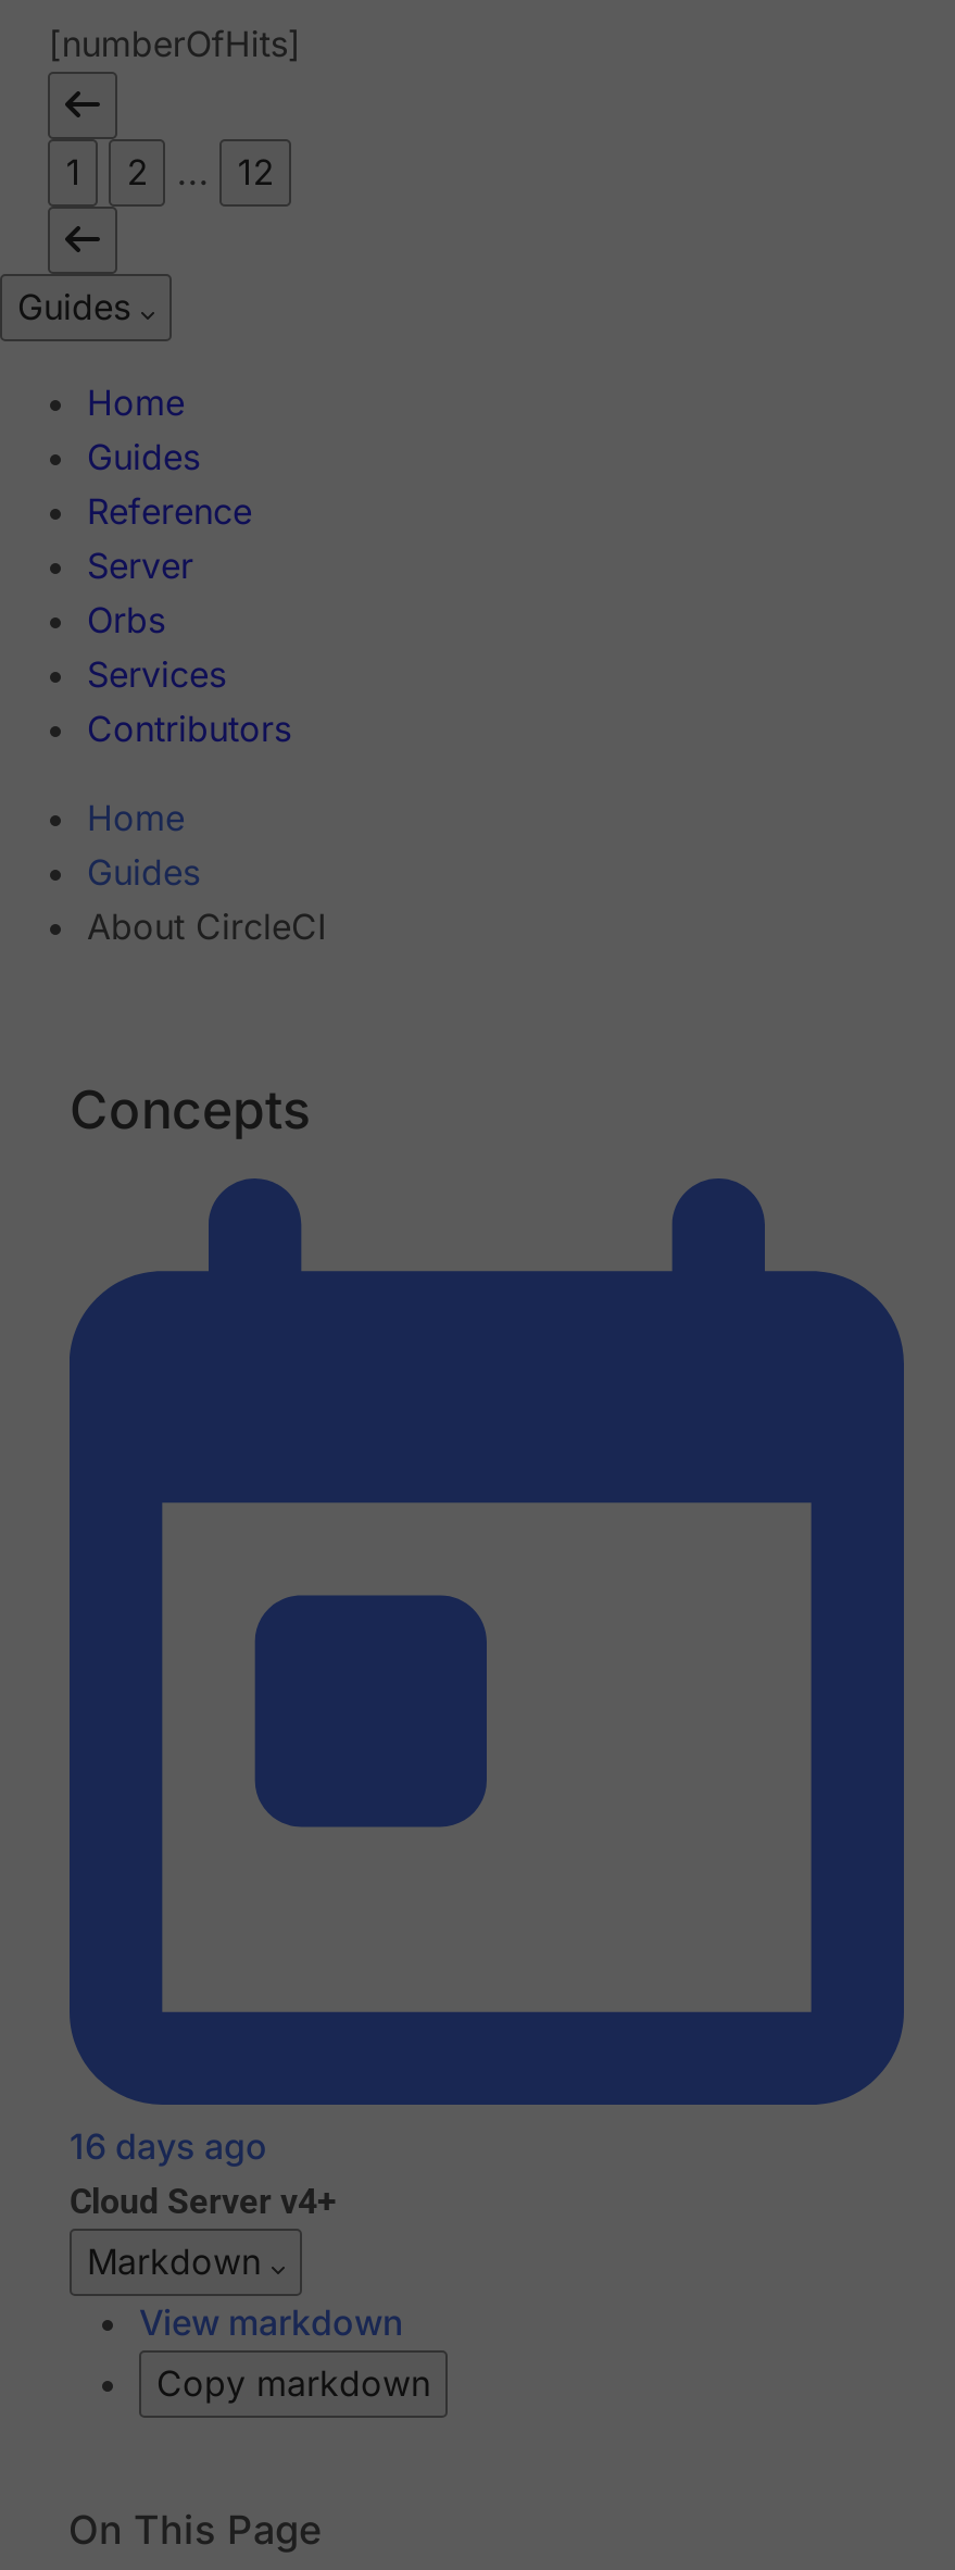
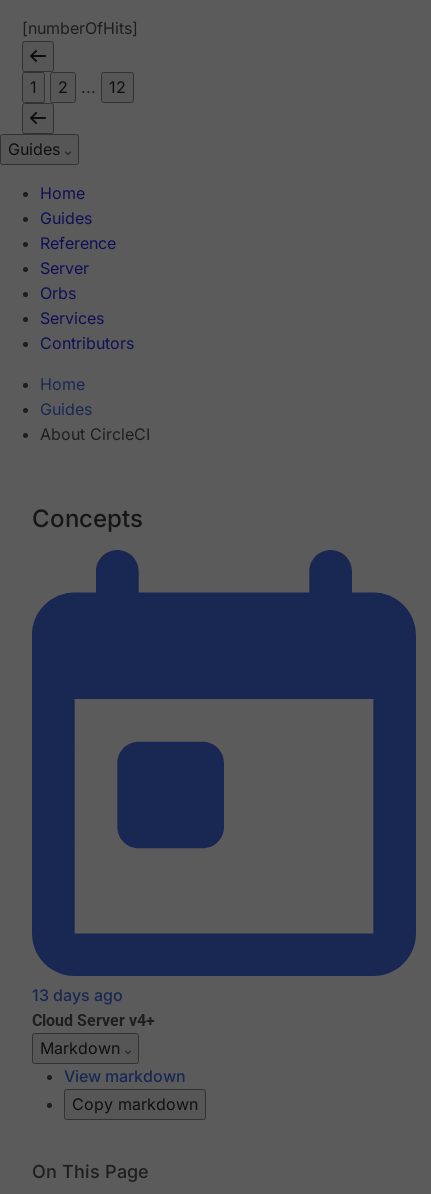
- 16 days ago
+ 13 days ago
